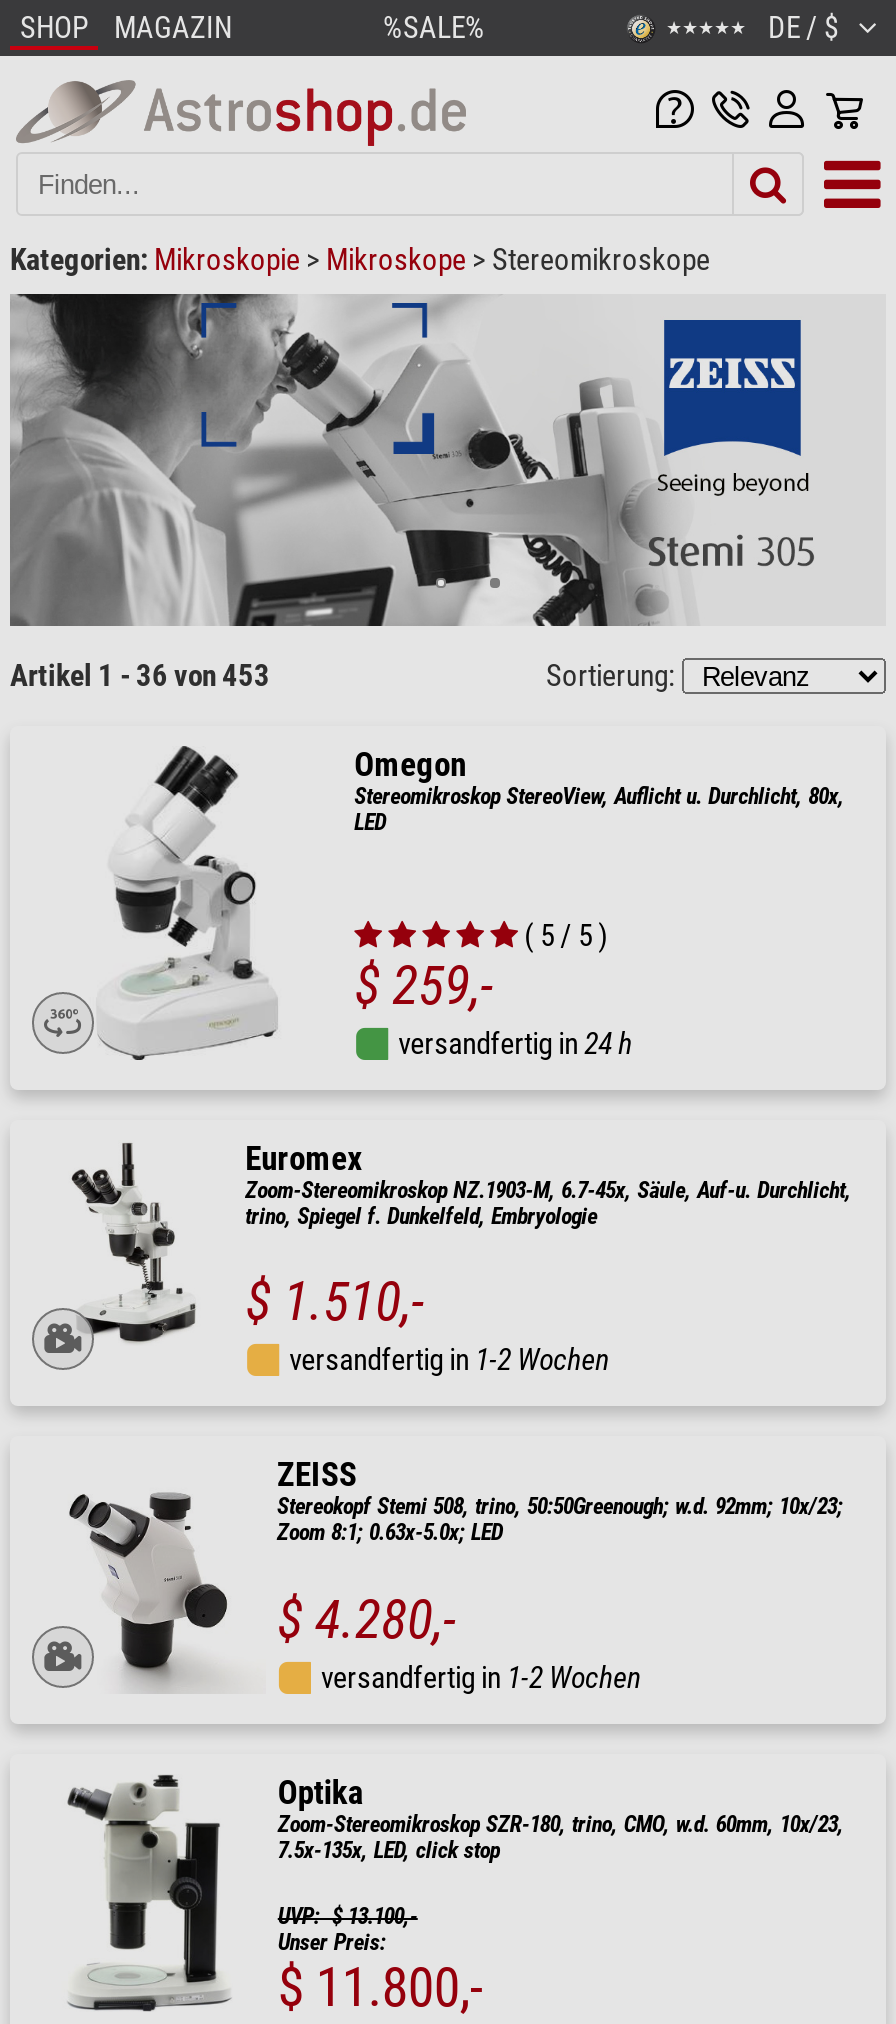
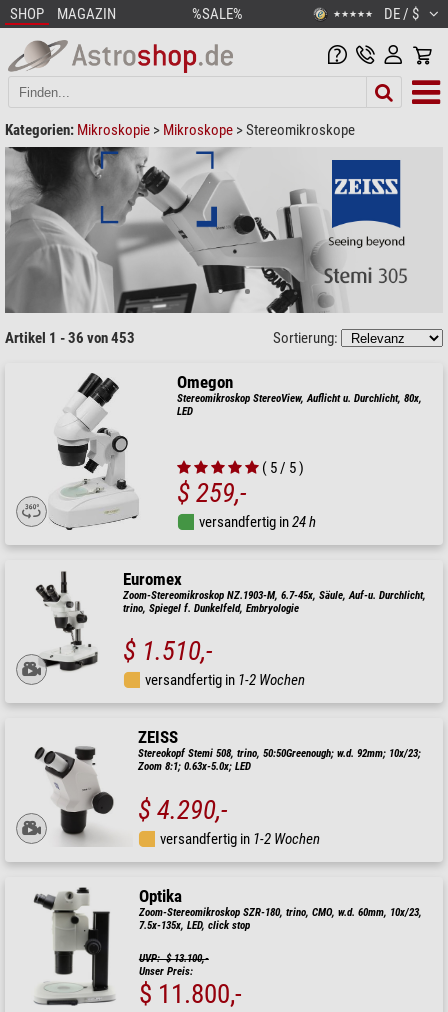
- $ 4.280,-
+ $ 4.290,-
